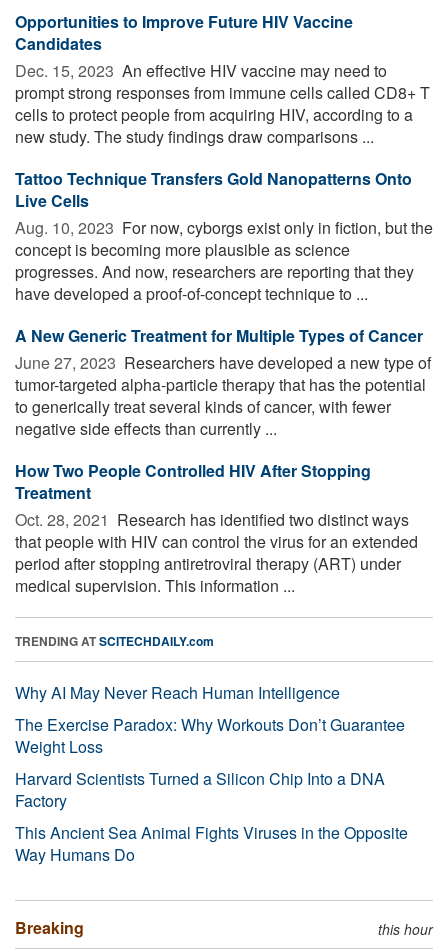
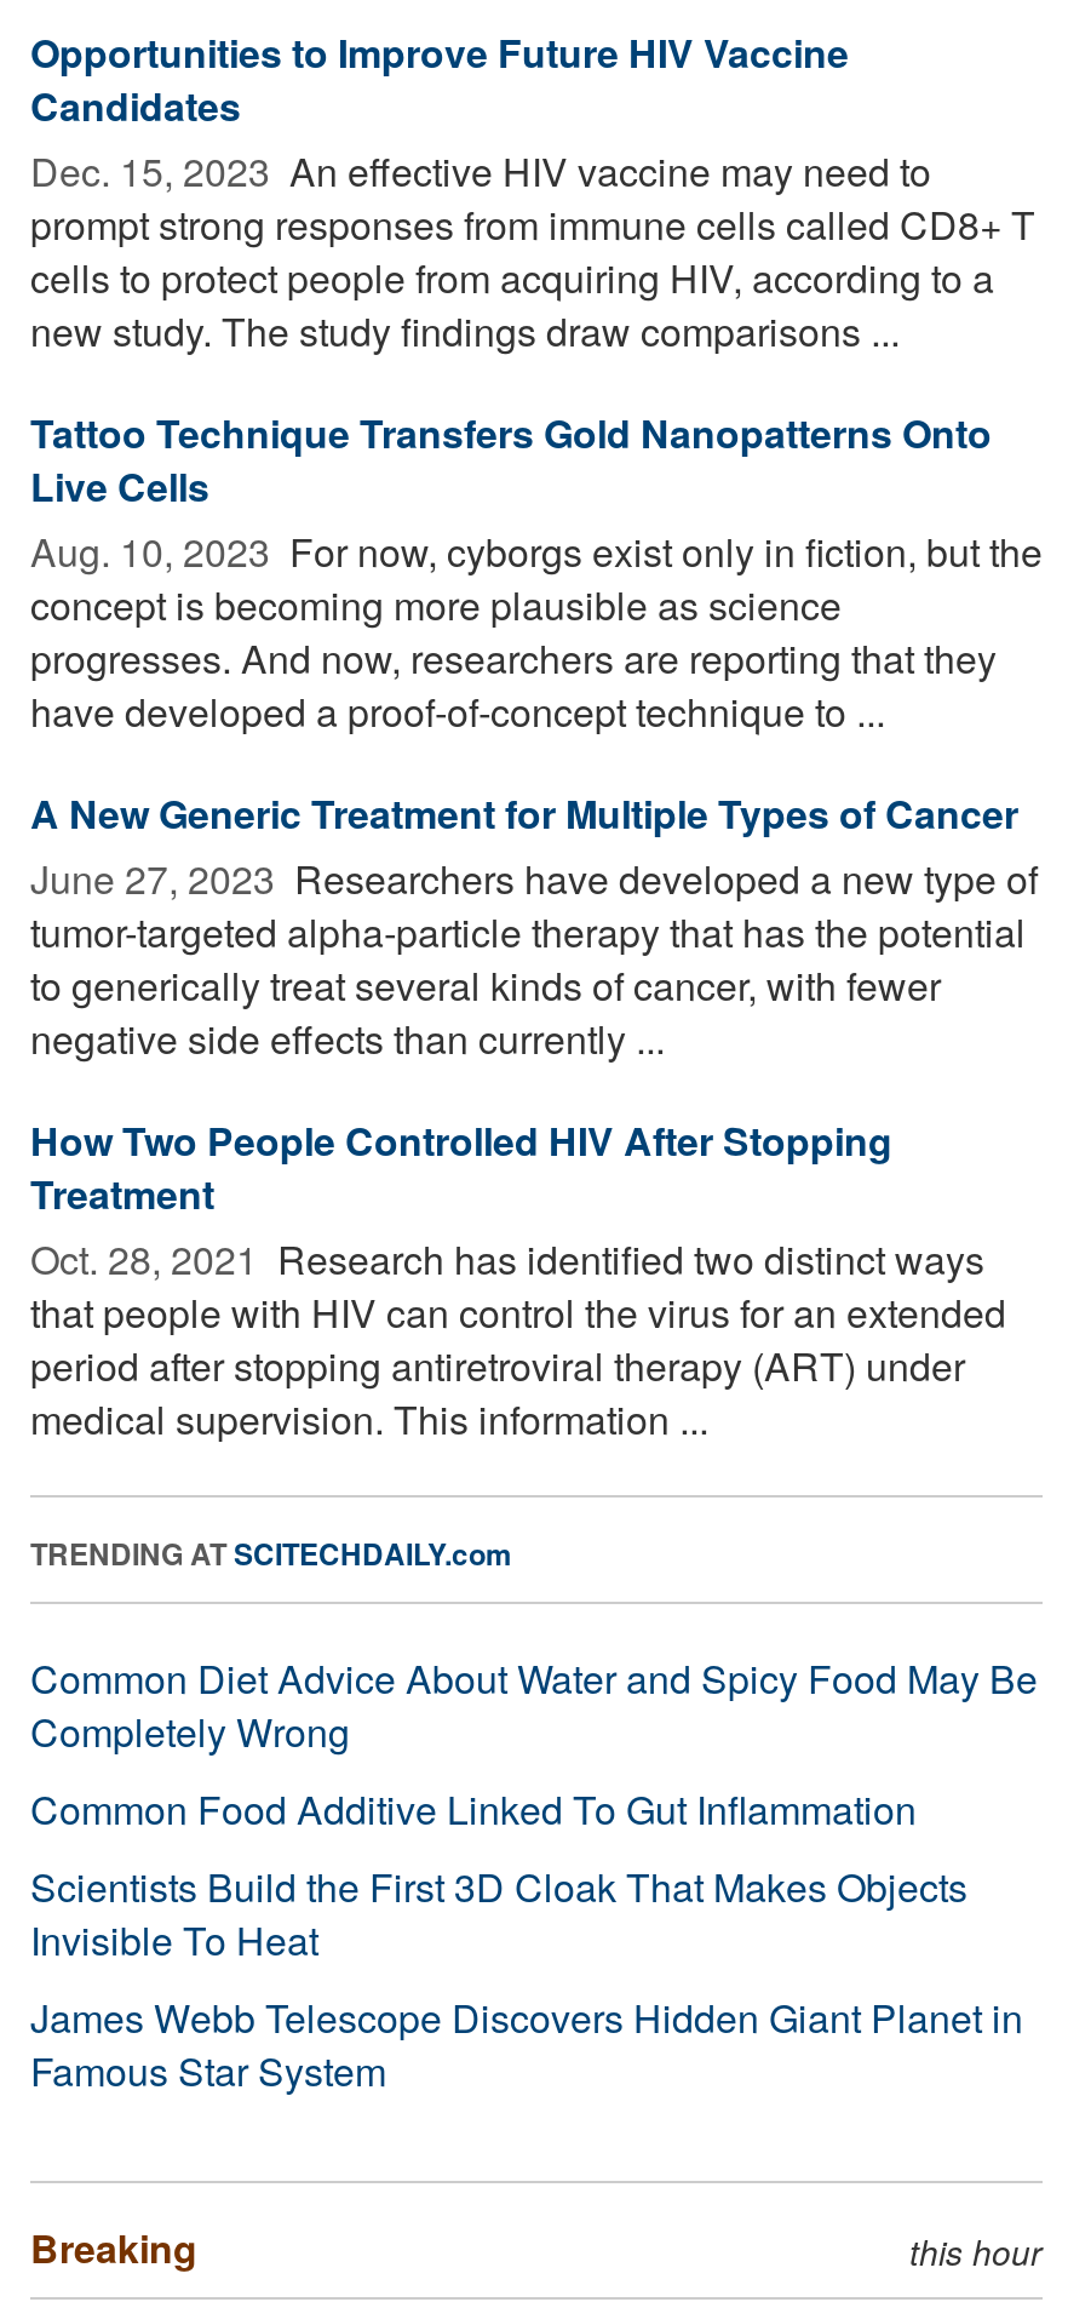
- Why AI May Never Reach Human Intelligence
- The Exercise Paradox: Why Workouts Don’t Guarantee
- Weight Loss
- Harvard Scientists Turned a Silicon Chip Into a DNA
- Factory
- This Ancient Sea Animal Fights Viruses in the Opposite
- Way Humans Do
+ Common Diet Advice About Water and Spicy Food May Be
+ Completely Wrong
+ Common Food Additive Linked To Gut Inflammation
+ Scientists Build the First 3D Cloak That Makes Objects
+ Invisible To Heat
+ James Webb Telescope Discovers Hidden Giant Planet in
+ Famous Star System
